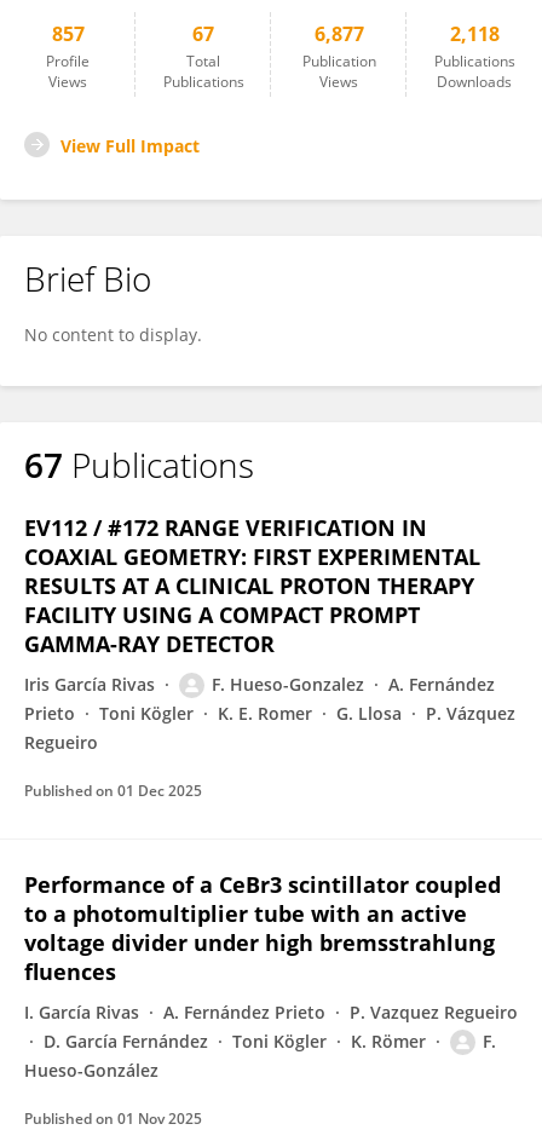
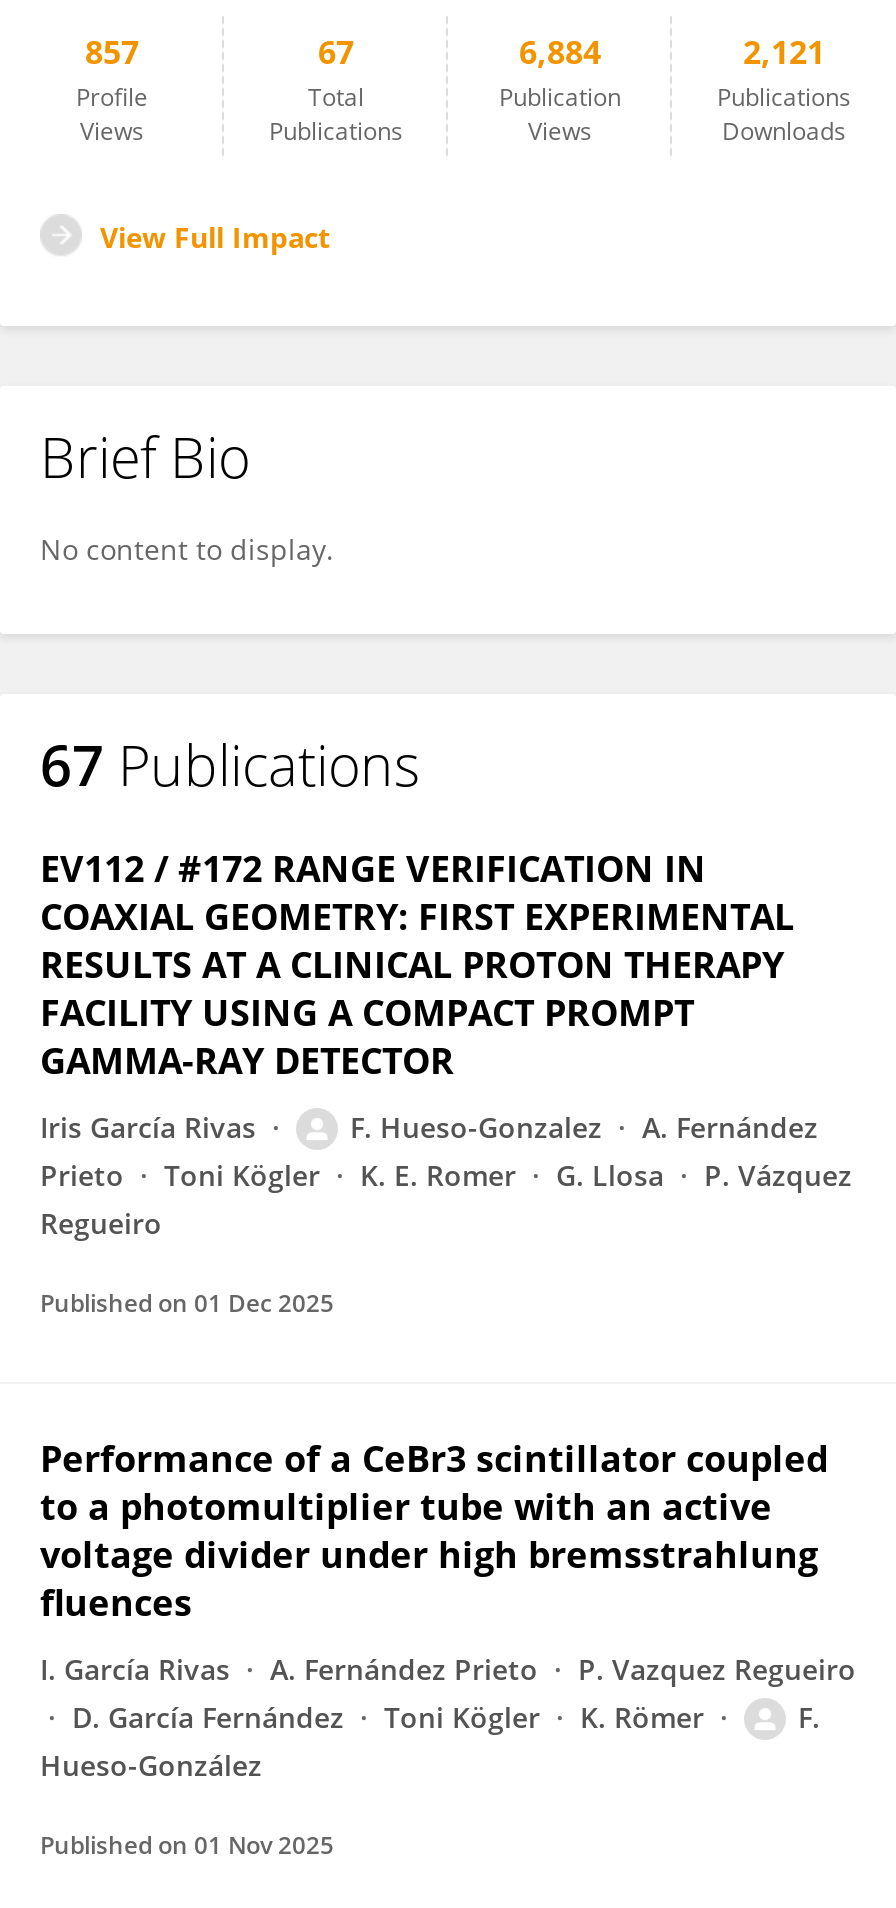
- 6,877
+ 6,884

- 2,118
+ 2,121
